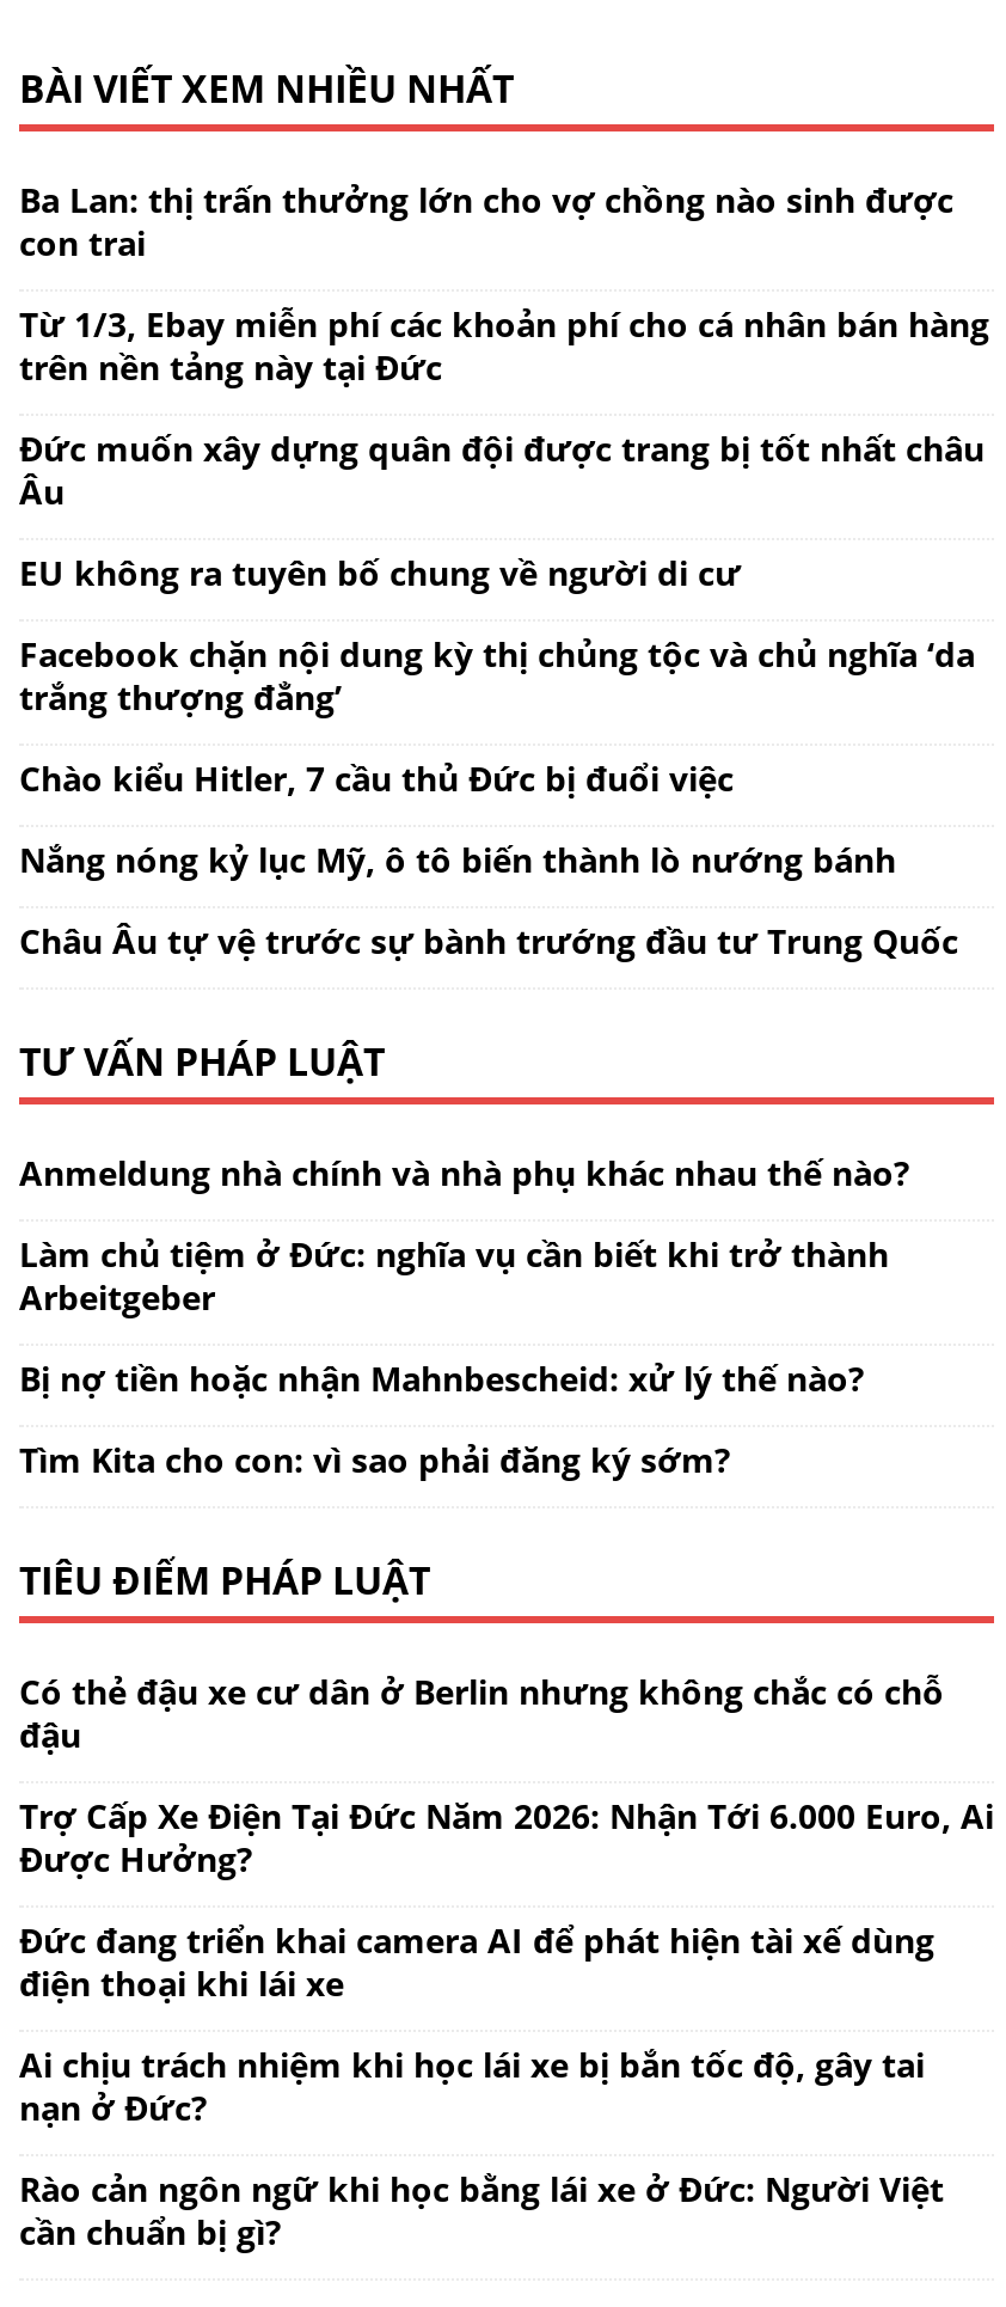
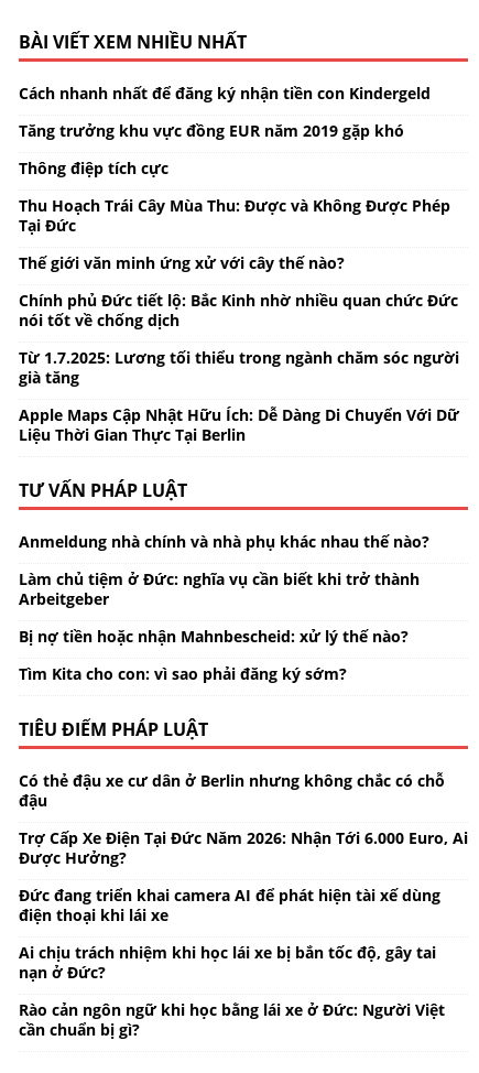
- Ba Lan: thị trấn thưởng lớn cho vợ chồng nào sinh được
- con trai
+ Cách nhanh nhất để đăng ký nhận tiền con Kindergeld

- Từ 1/3, Ebay miễn phí các khoản phí cho cá nhân bán hàng
- trên nền tảng này tại Đức
+ Tăng trưởng khu vực đồng EUR năm 2019 gặp khó

- Đức muốn xây dựng quân đội được trang bị tốt nhất châu
- Âu
+ Thông điệp tích cực

- EU không ra tuyên bố chung về người di cư
+ Thu Hoạch Trái Cây Mùa Thu: Được và Không Được Phép
+ Tại Đức

- Facebook chặn nội dung kỳ thị chủng tộc và chủ nghĩa ‘da
- trắng thượng đẳng’
+ Thế giới văn minh ứng xử với cây thế nào?

- Chào kiểu Hitler, 7 cầu thủ Đức bị đuổi việc
+ Chính phủ Đức tiết lộ: Bắc Kinh nhờ nhiều quan chức Đức
+ nói tốt về chống dịch

- Nắng nóng kỷ lục Mỹ, ô tô biến thành lò nướng bánh
+ Từ 1.7.2025: Lương tối thiểu trong ngành chăm sóc người
+ già tăng

- Châu Âu tự vệ trước sự bành trướng đầu tư Trung Quốc
+ Apple Maps Cập Nhật Hữu Ích: Dễ Dàng Di Chuyển Với Dữ
+ Liệu Thời Gian Thực Tại Berlin
